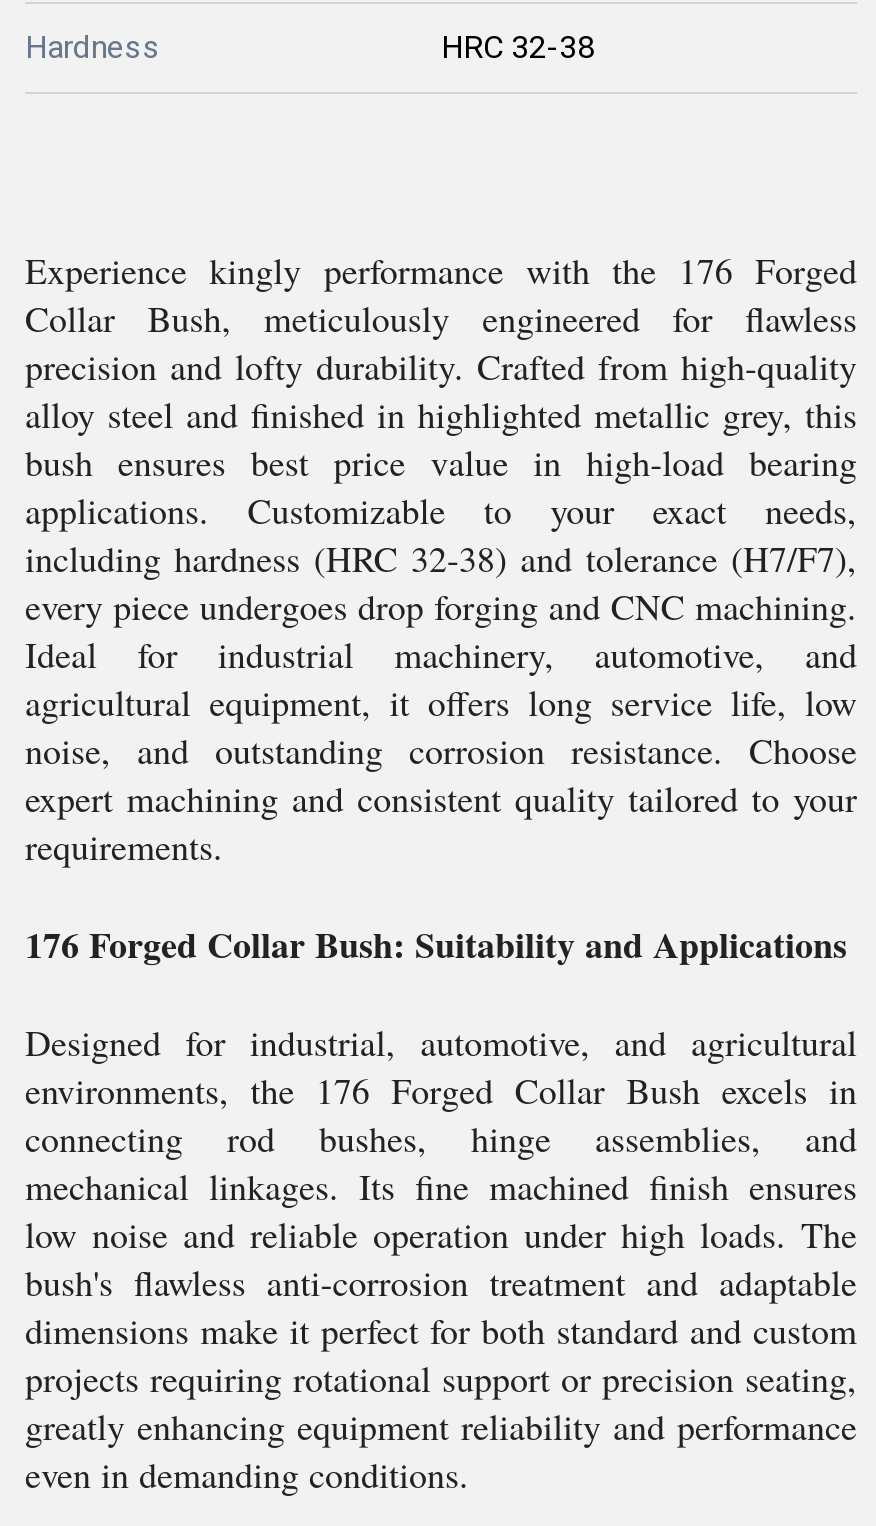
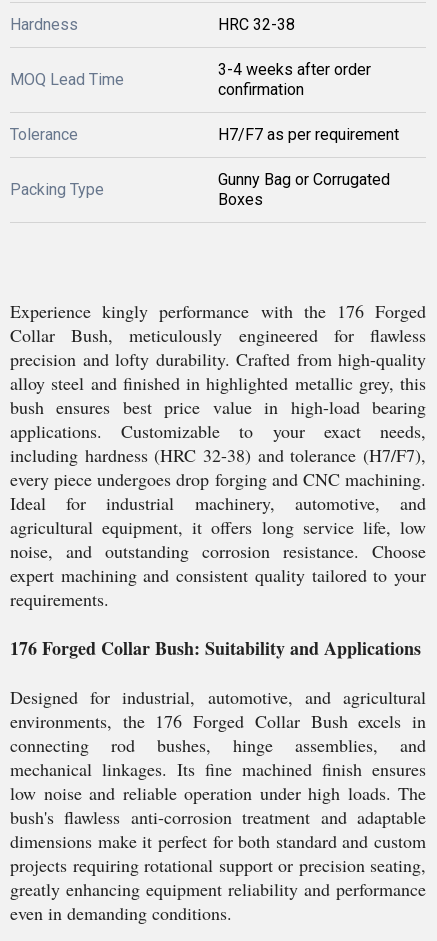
+ MOQ Lead Time

+ 3-4 weeks after order
+ confirmation
+ Tolerance
+ H7/F7 as per requirement
+ Packing Type

+ Gunny Bag or Corrugated
+ Boxes
